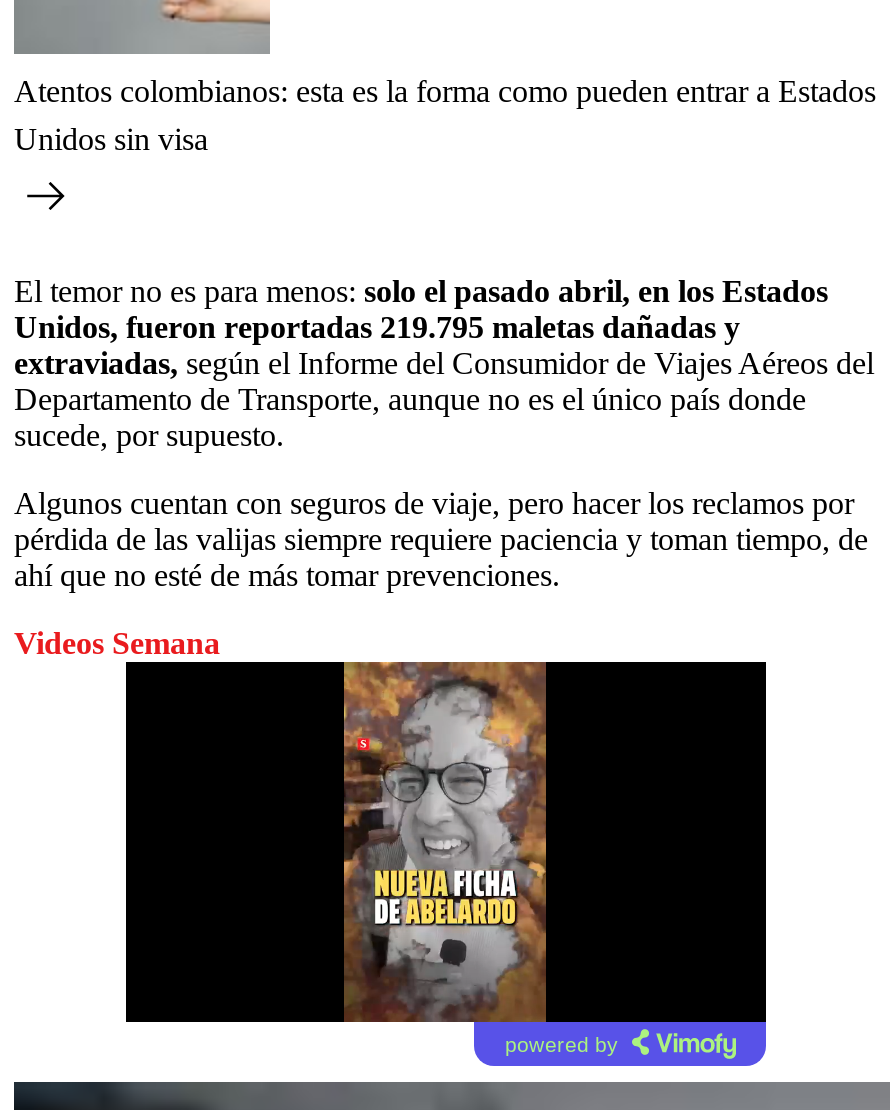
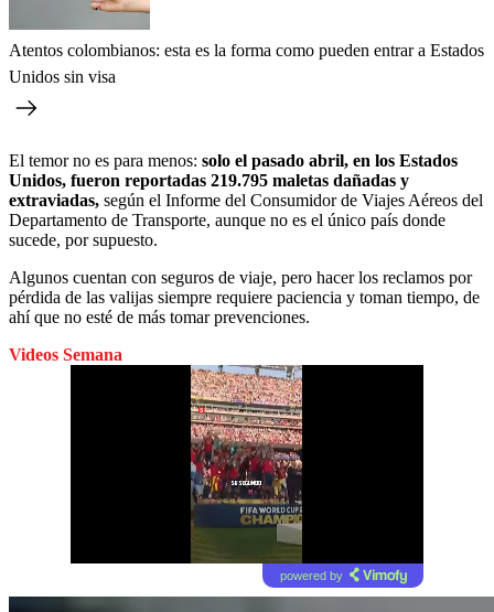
- [image]
+ [image]
